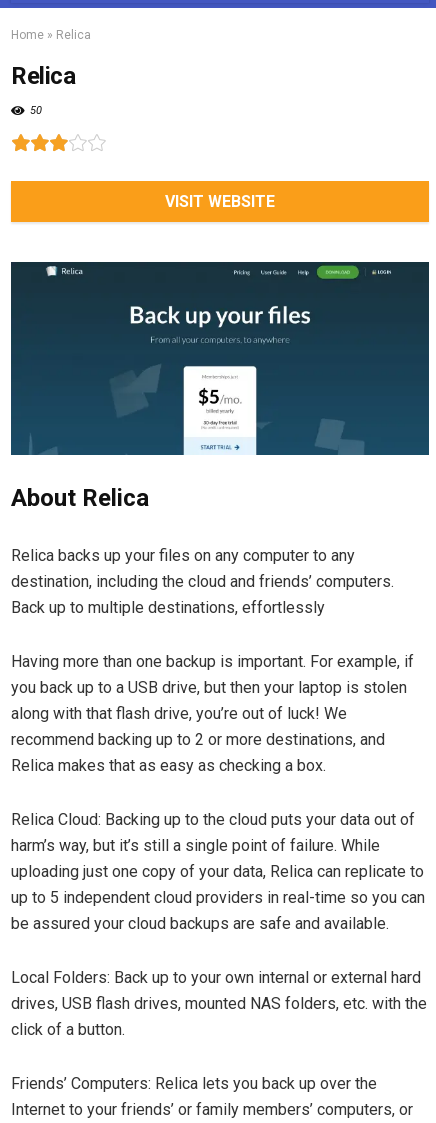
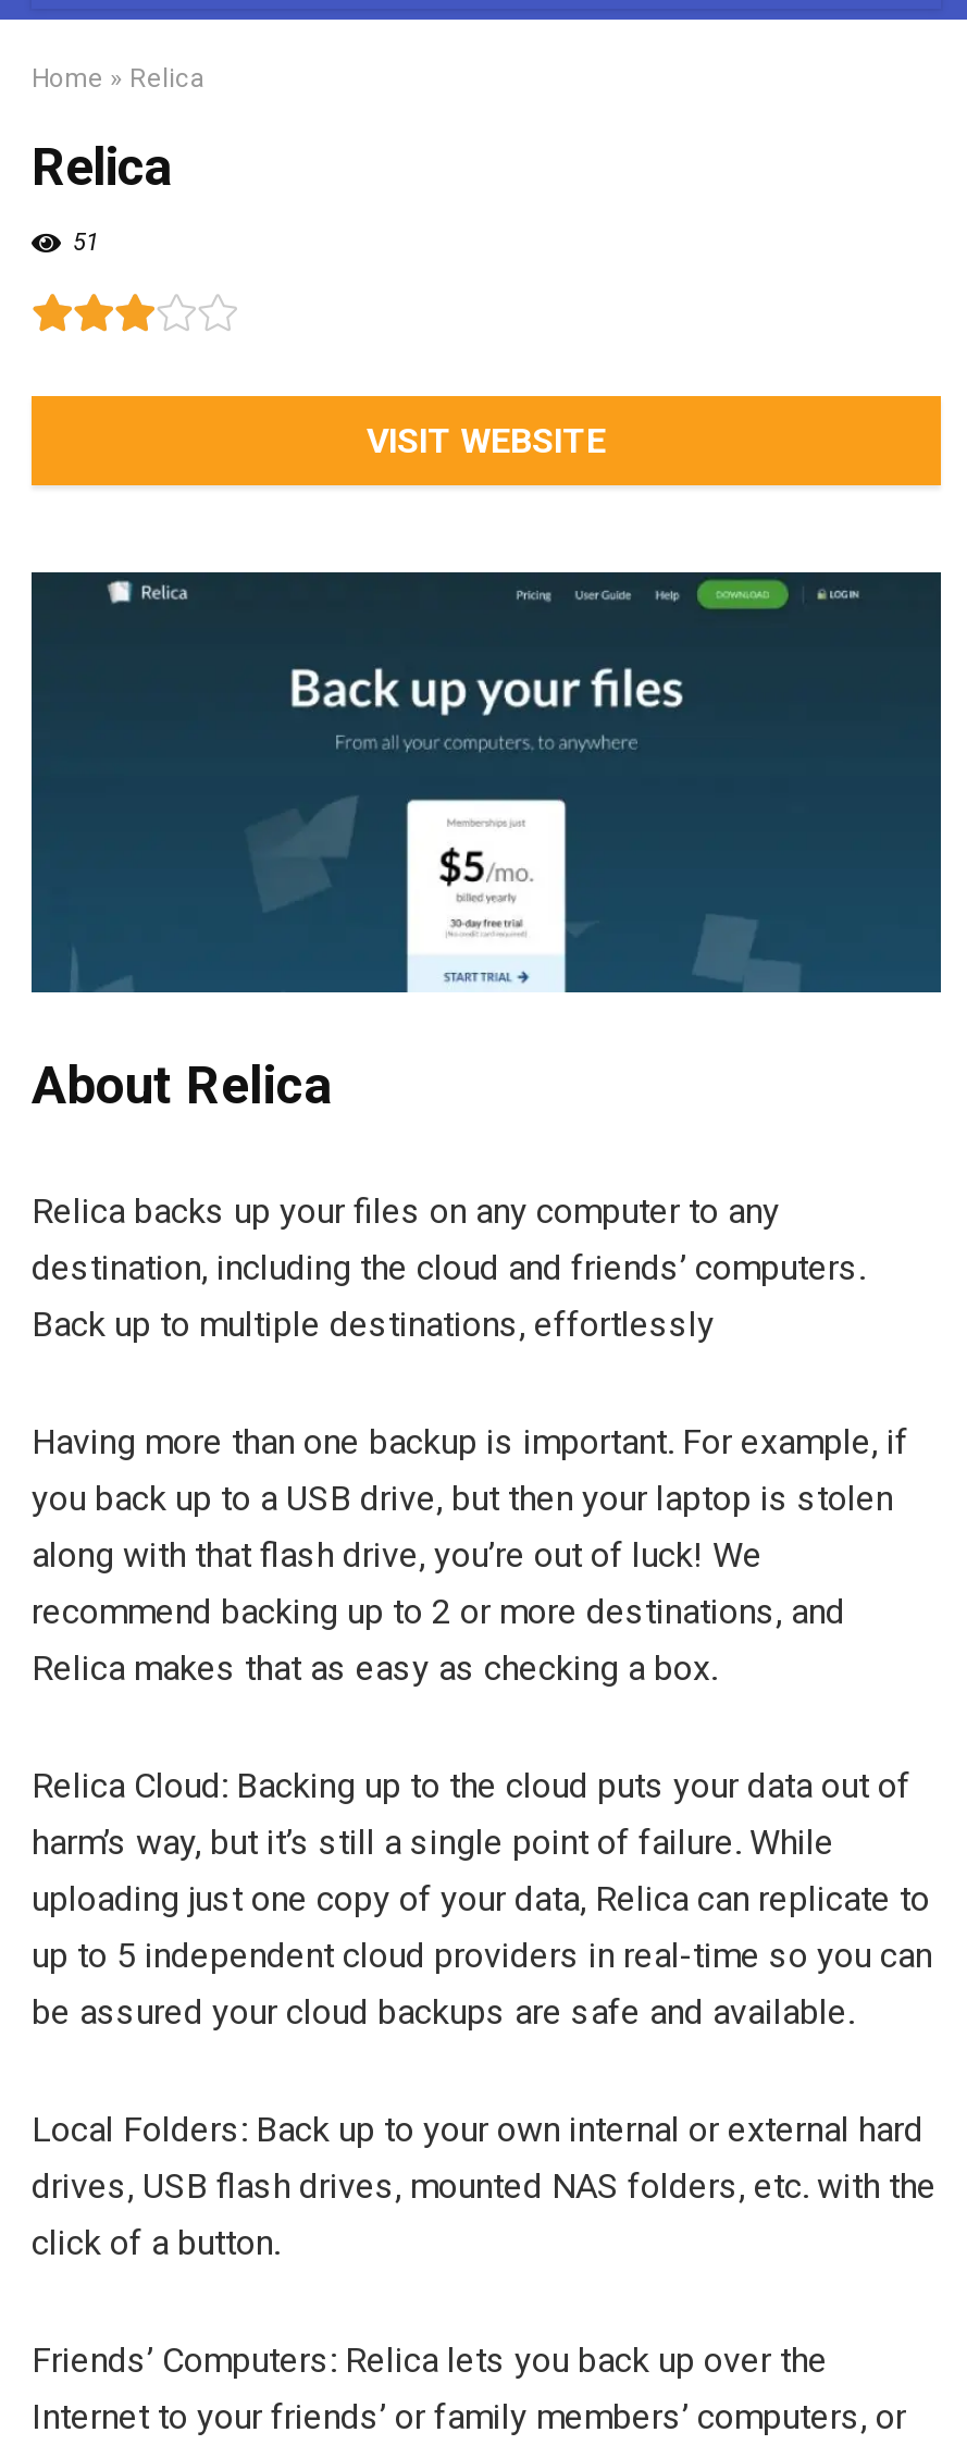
- 50
+ 51
